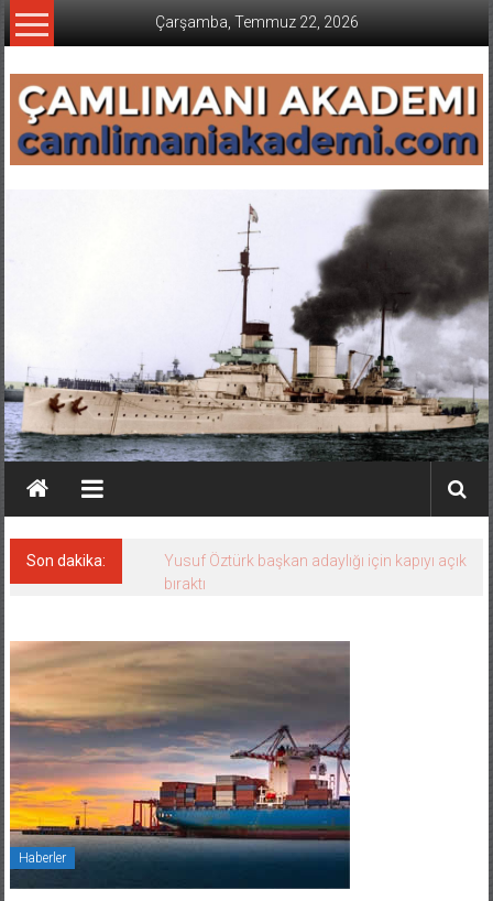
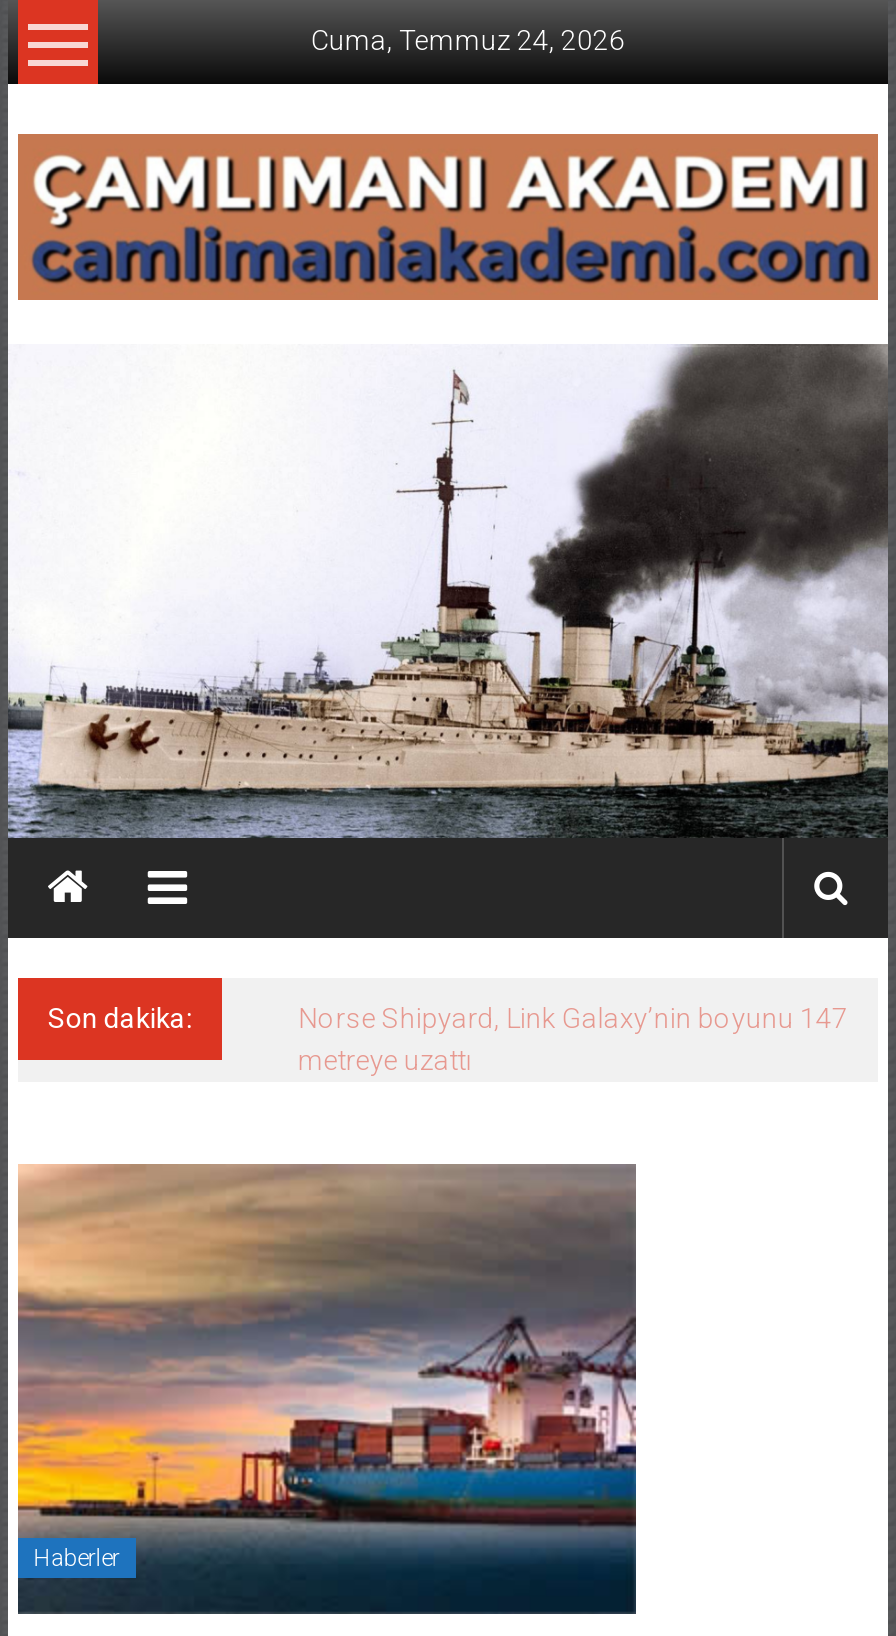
- Çarşamba, Temmuz 22, 2026
+ Cuma, Temmuz 24, 2026

- Yusuf Öztürk başkan adaylığı için kapıyı açık
- bıraktı
+ Norse Shipyard, Link Galaxy’nin boyunu 147
+ metreye uzattı
